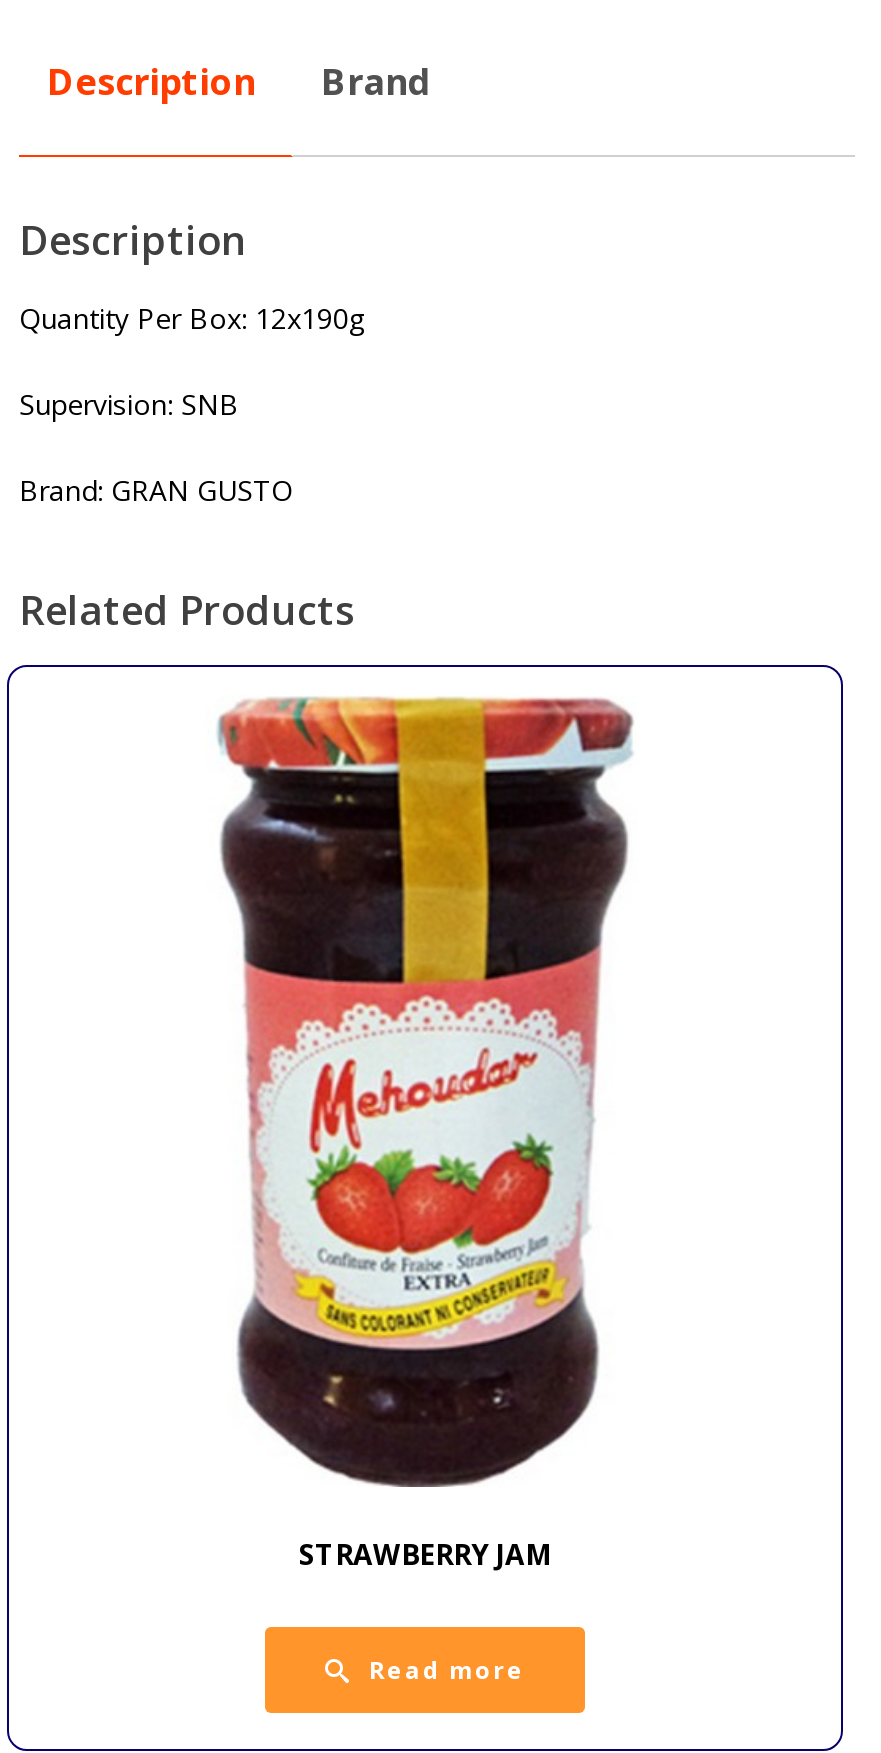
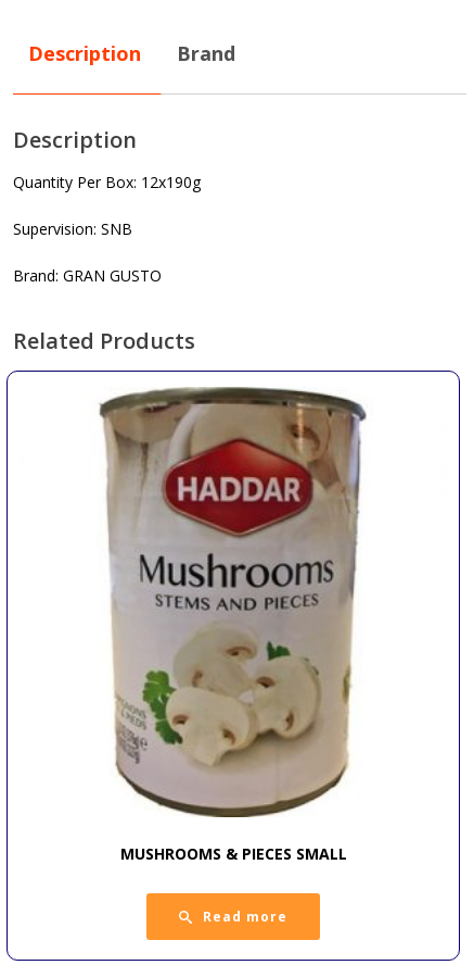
- [image]
- STRAWBERRY JAM
+ [image]
+ MUSHROOMS & PIECES SMALL
